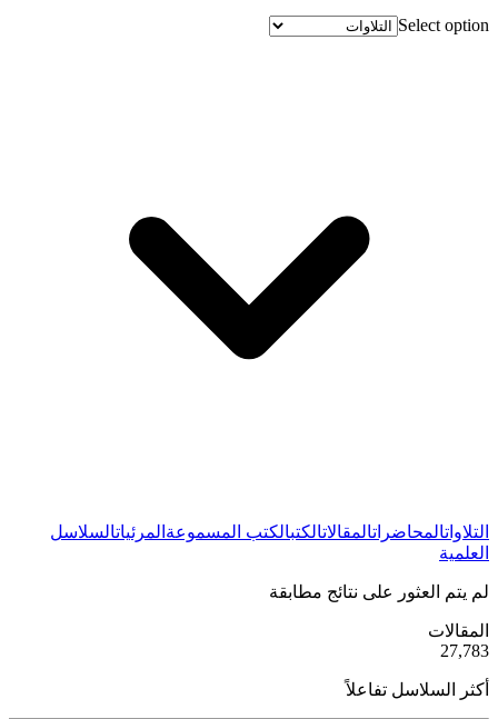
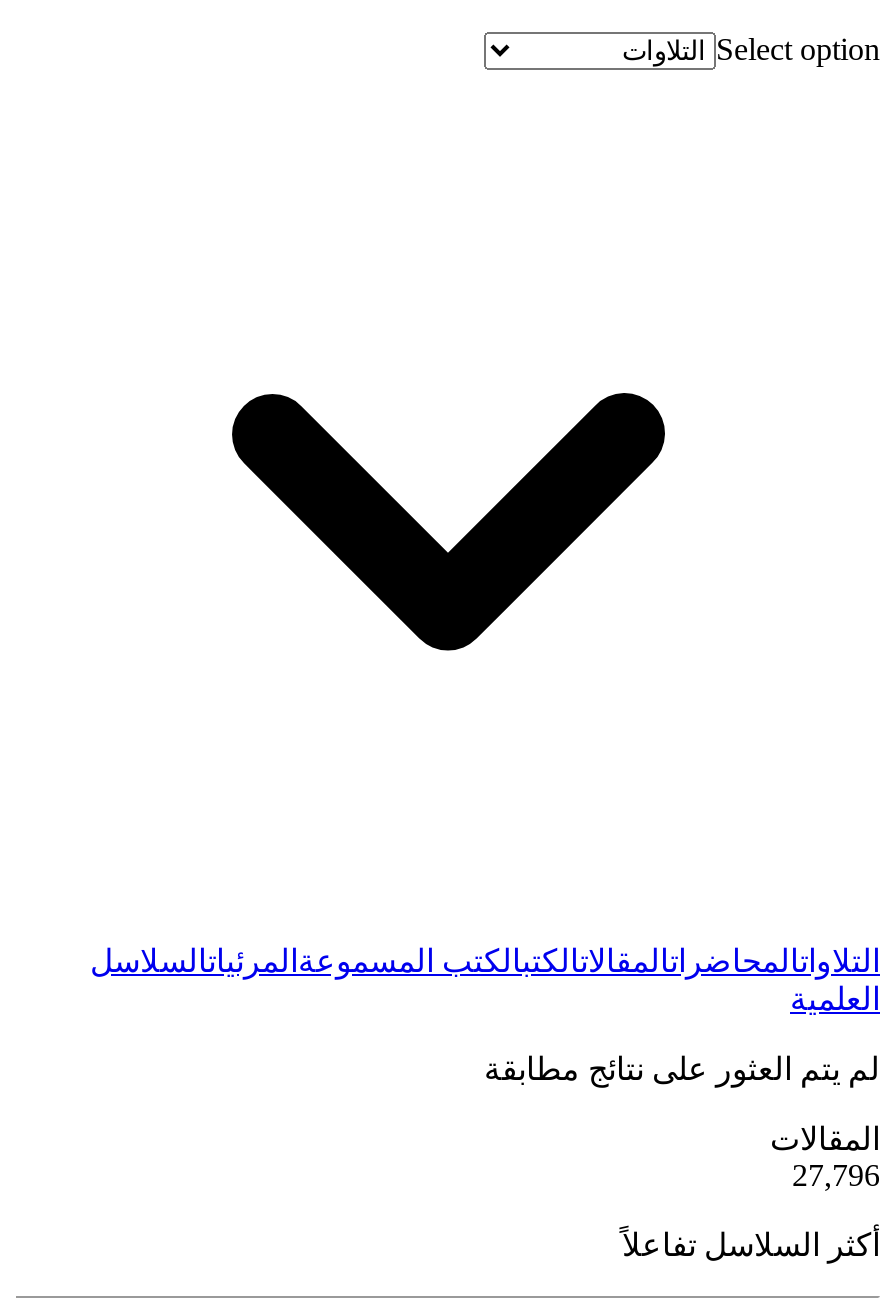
- 27,783
+ 27,796
